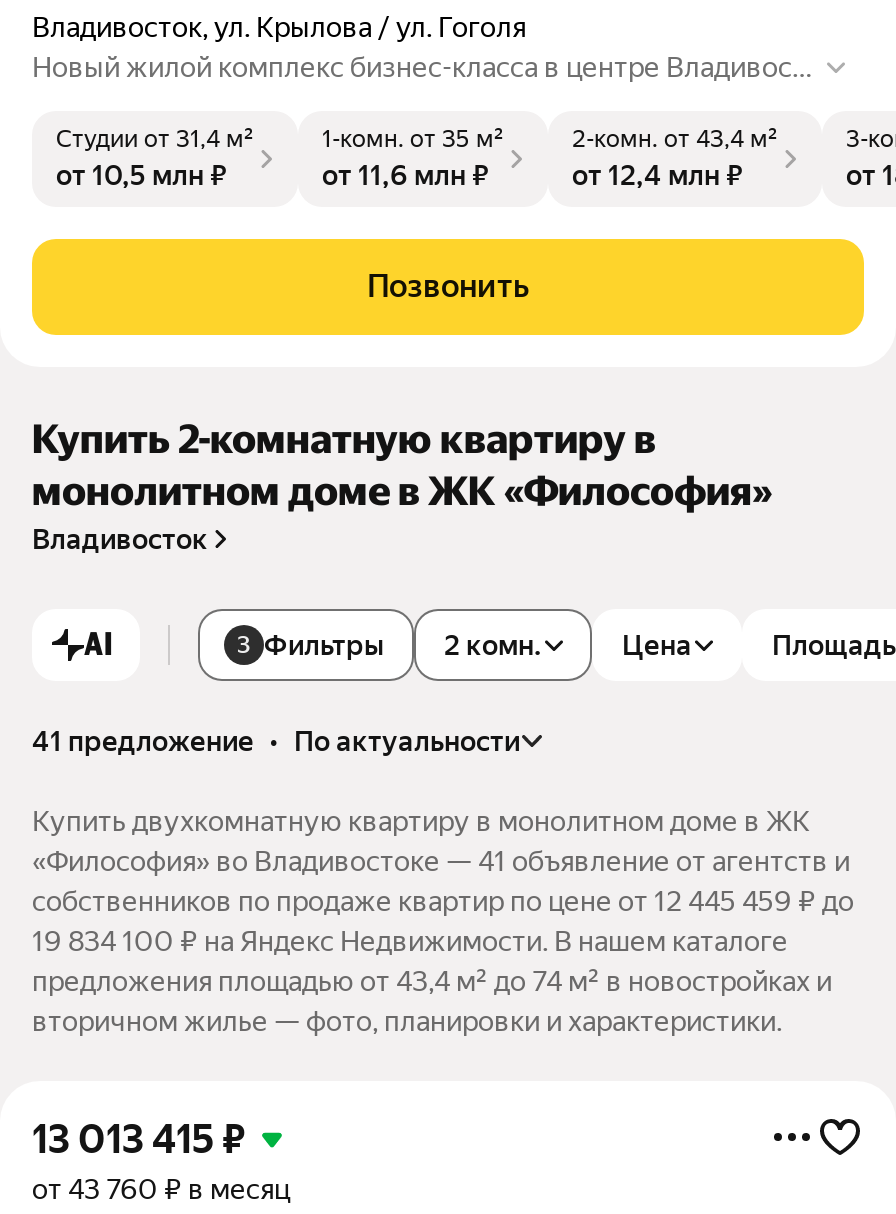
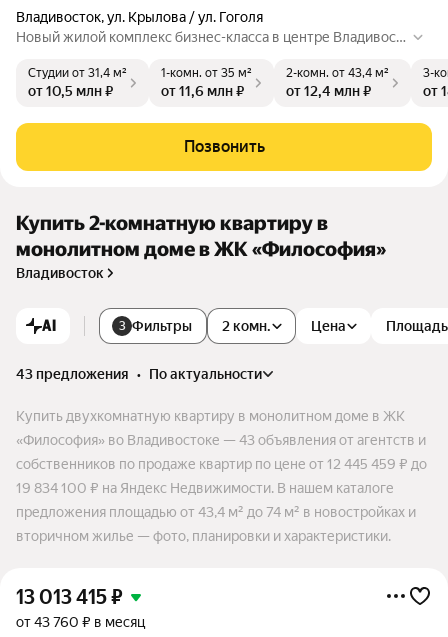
- 41 предложение • по актуальности
+ 43 предложения • по актуальности

- «Философия» во Владивостоке — 41 объявление от агентств и
+ «Философия» во Владивостоке — 43 объявления от агентств и
